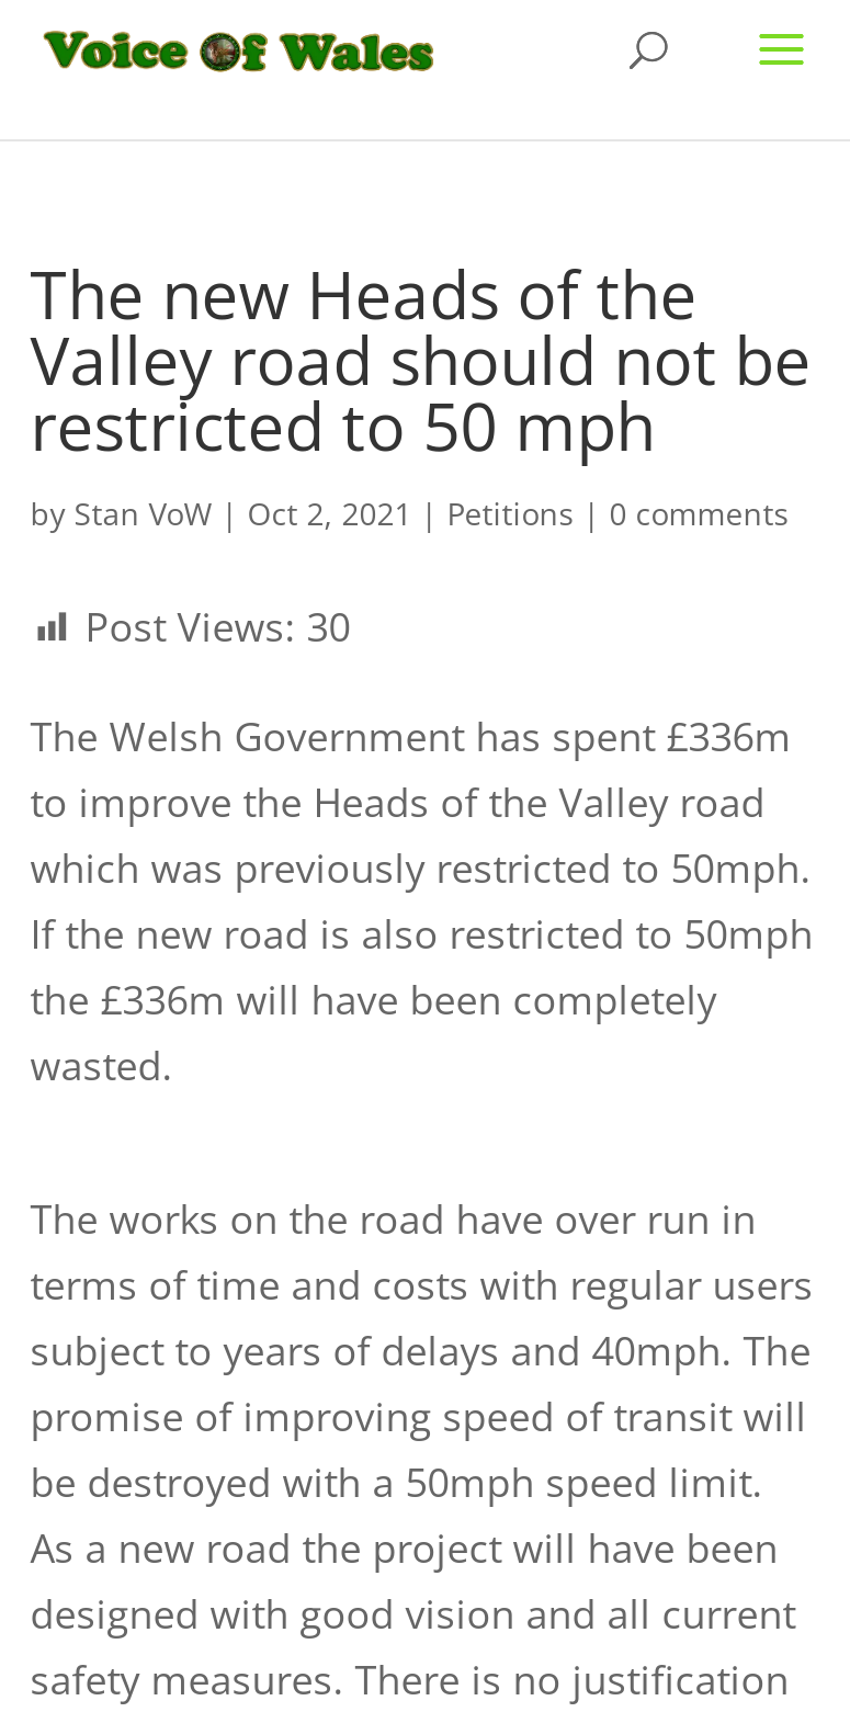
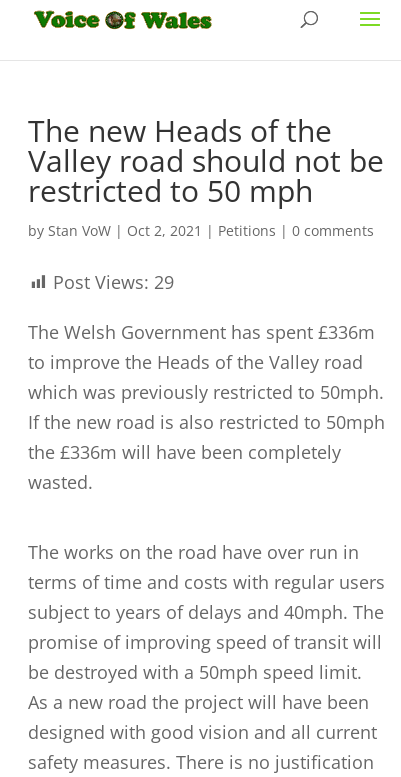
- Post Views: 30
+ Post Views: 29
